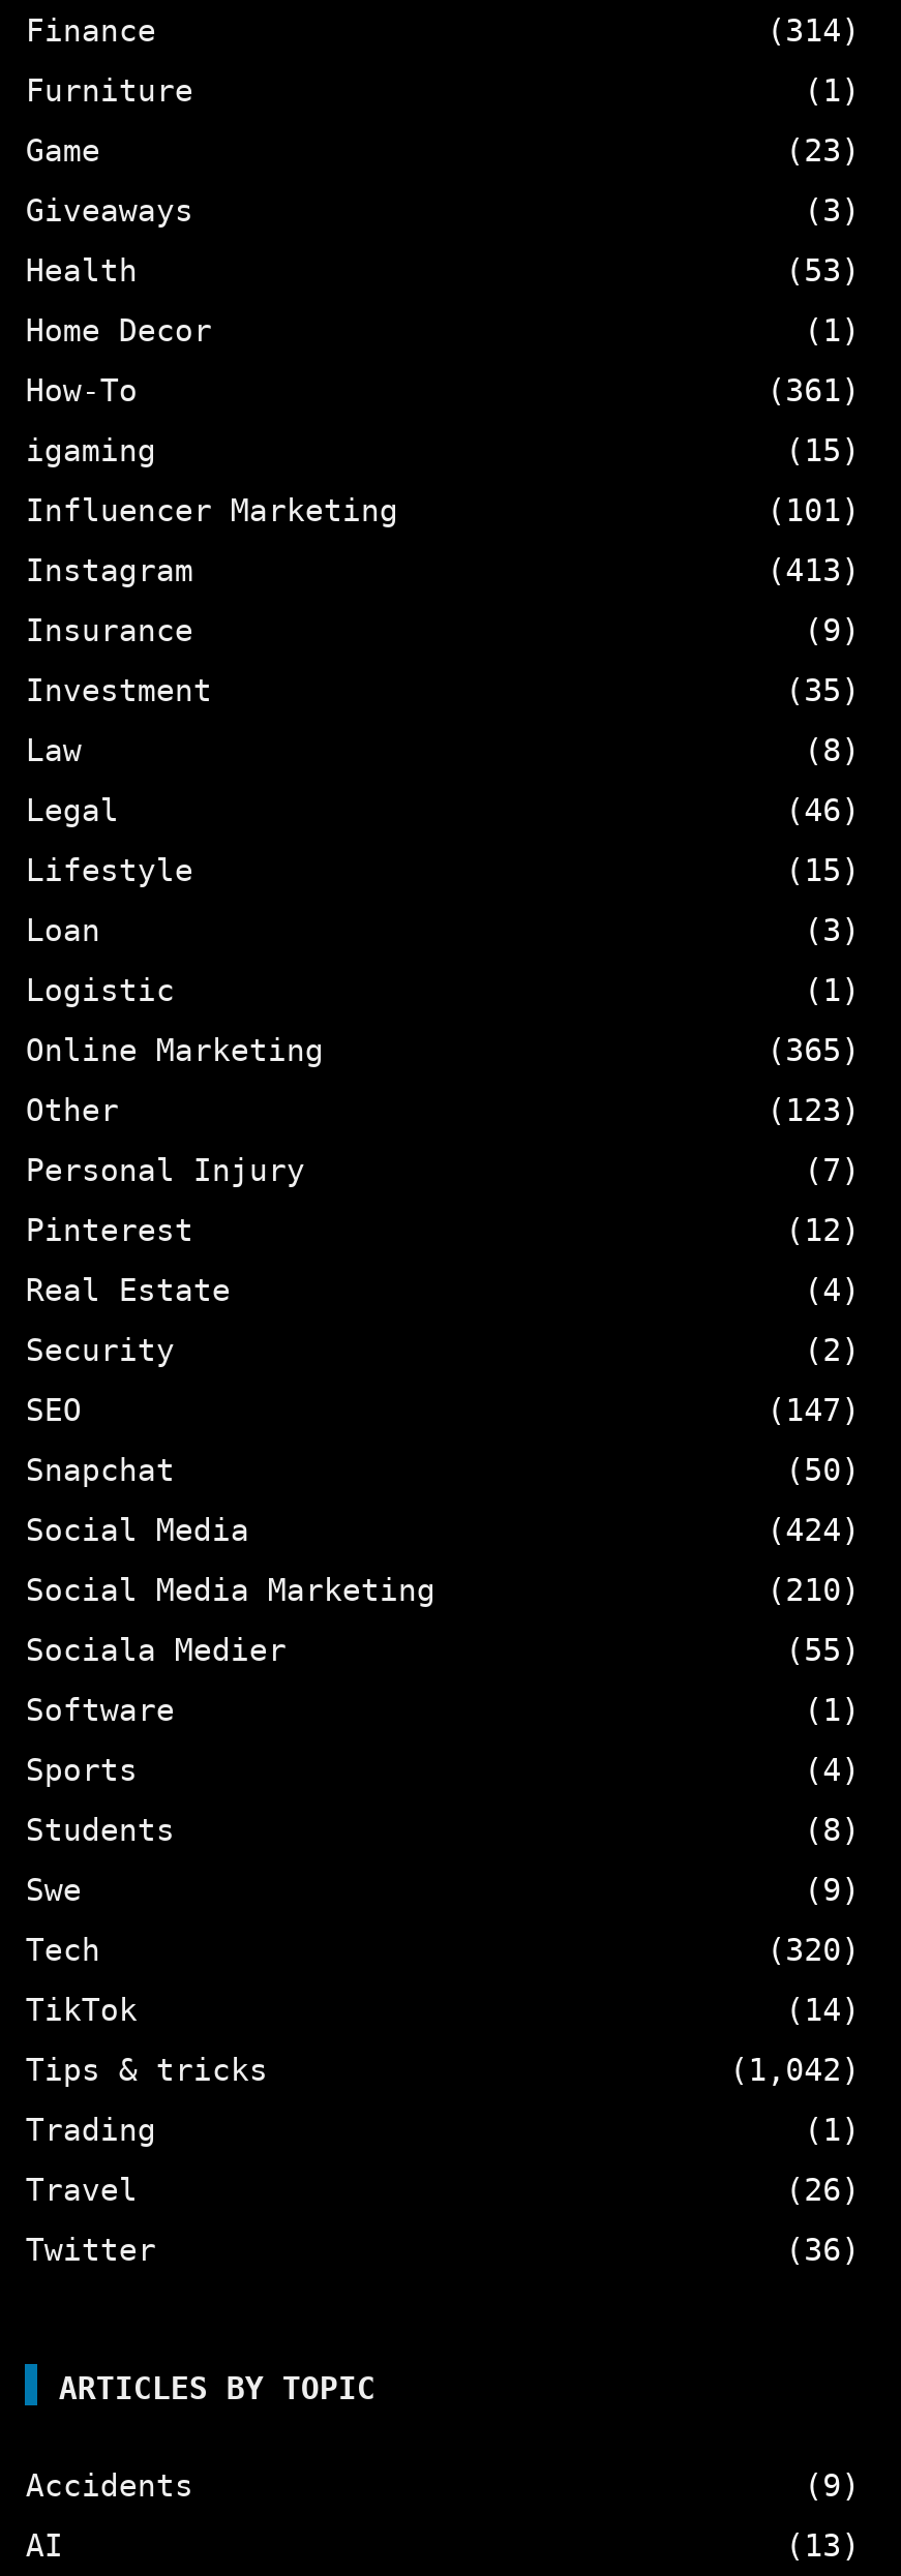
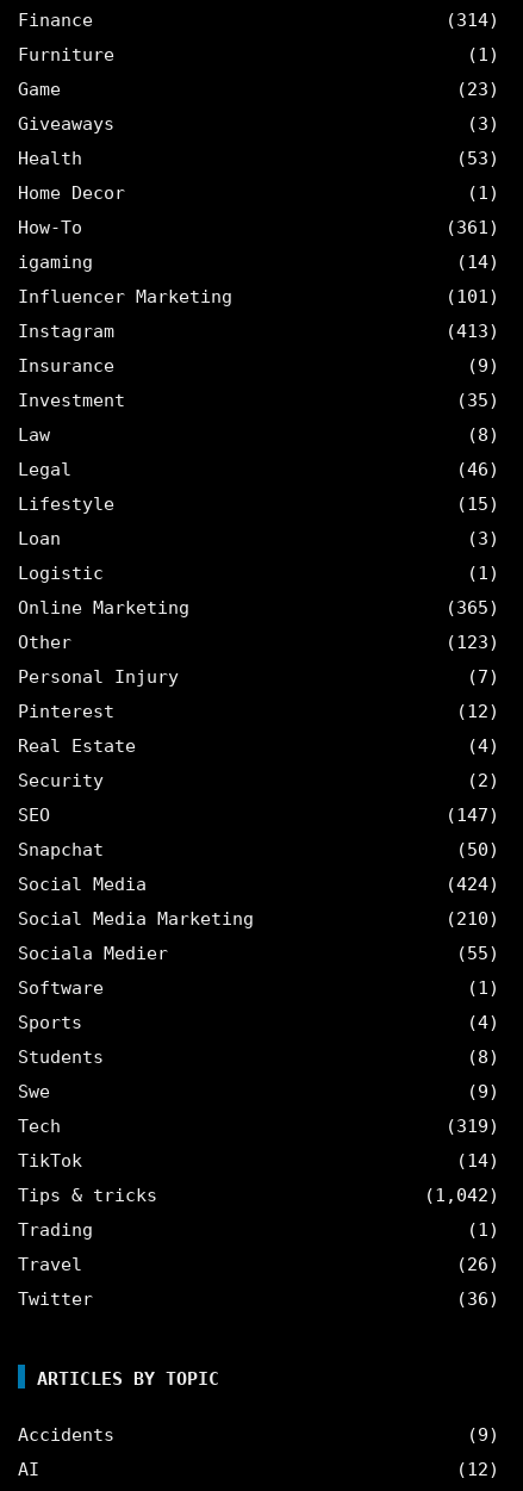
- (15)
+ (14)

- (320)
+ (319)

- (13)
+ (12)
